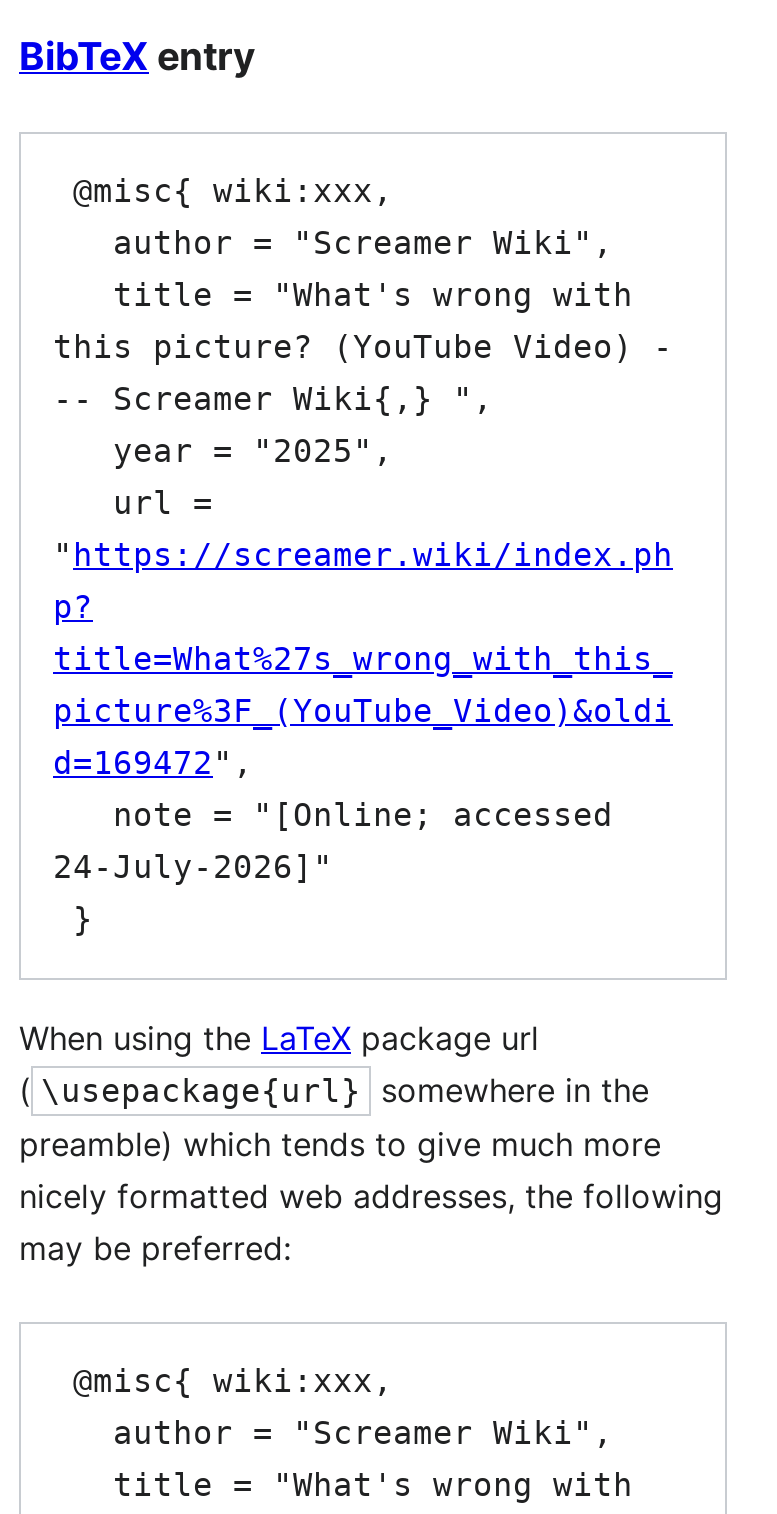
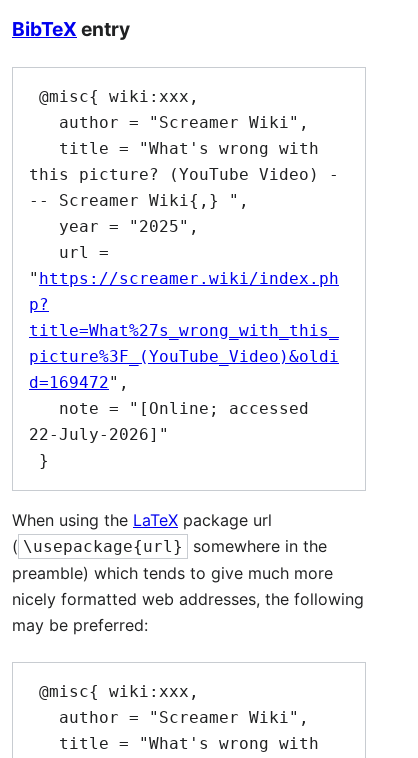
- 24-July-2026]"
+ 22-July-2026]"
